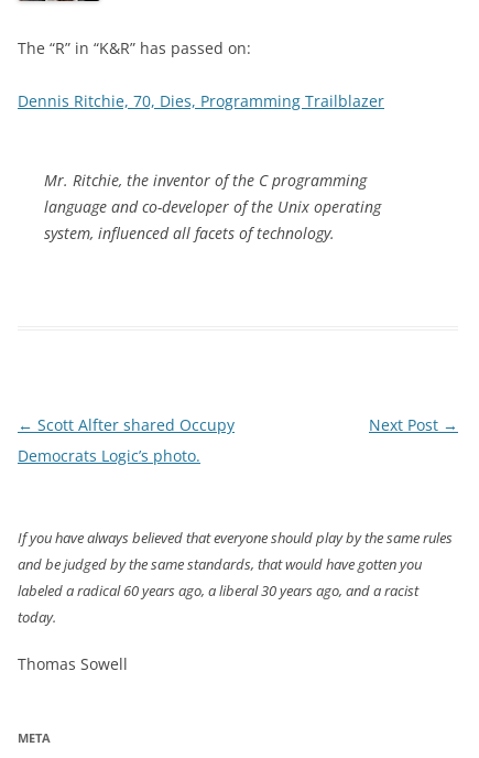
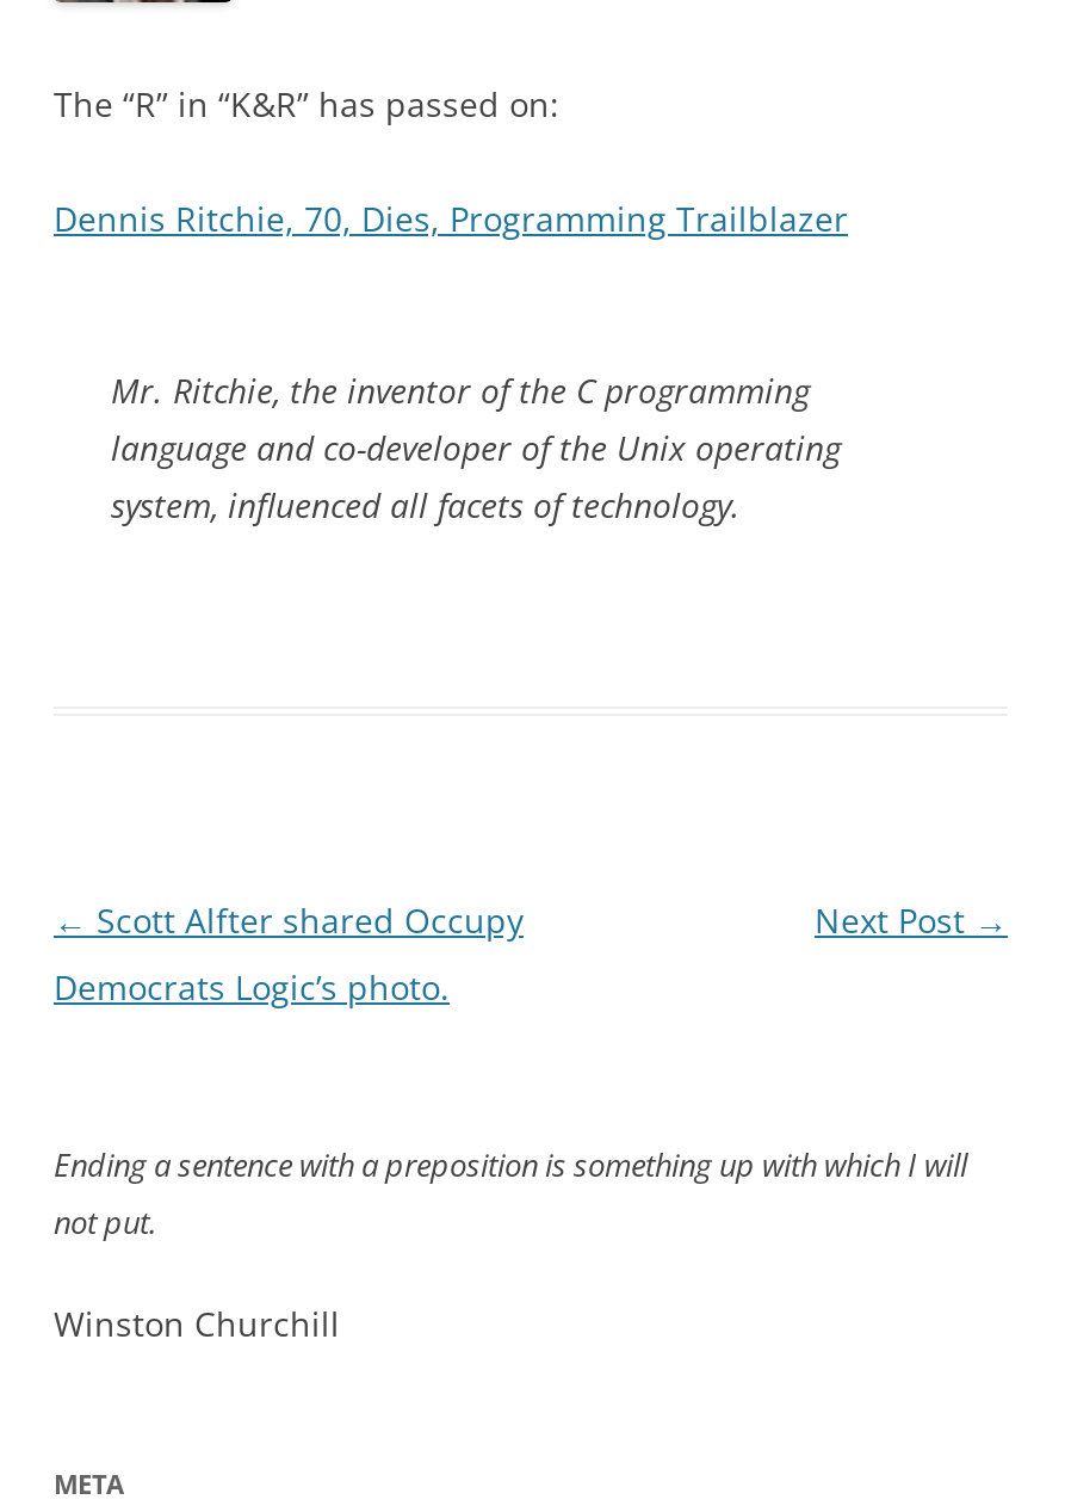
- If you have always believed that everyone should play by the same rules
- and be judged by the same standards, that would have gotten you
- labeled a radical 60 years ago, a liberal 30 years ago, and a racist
- today.
+ Ending a sentence with a preposition is something up with which I will
+ not put.

- Thomas Sowell
+ Winston Churchill
